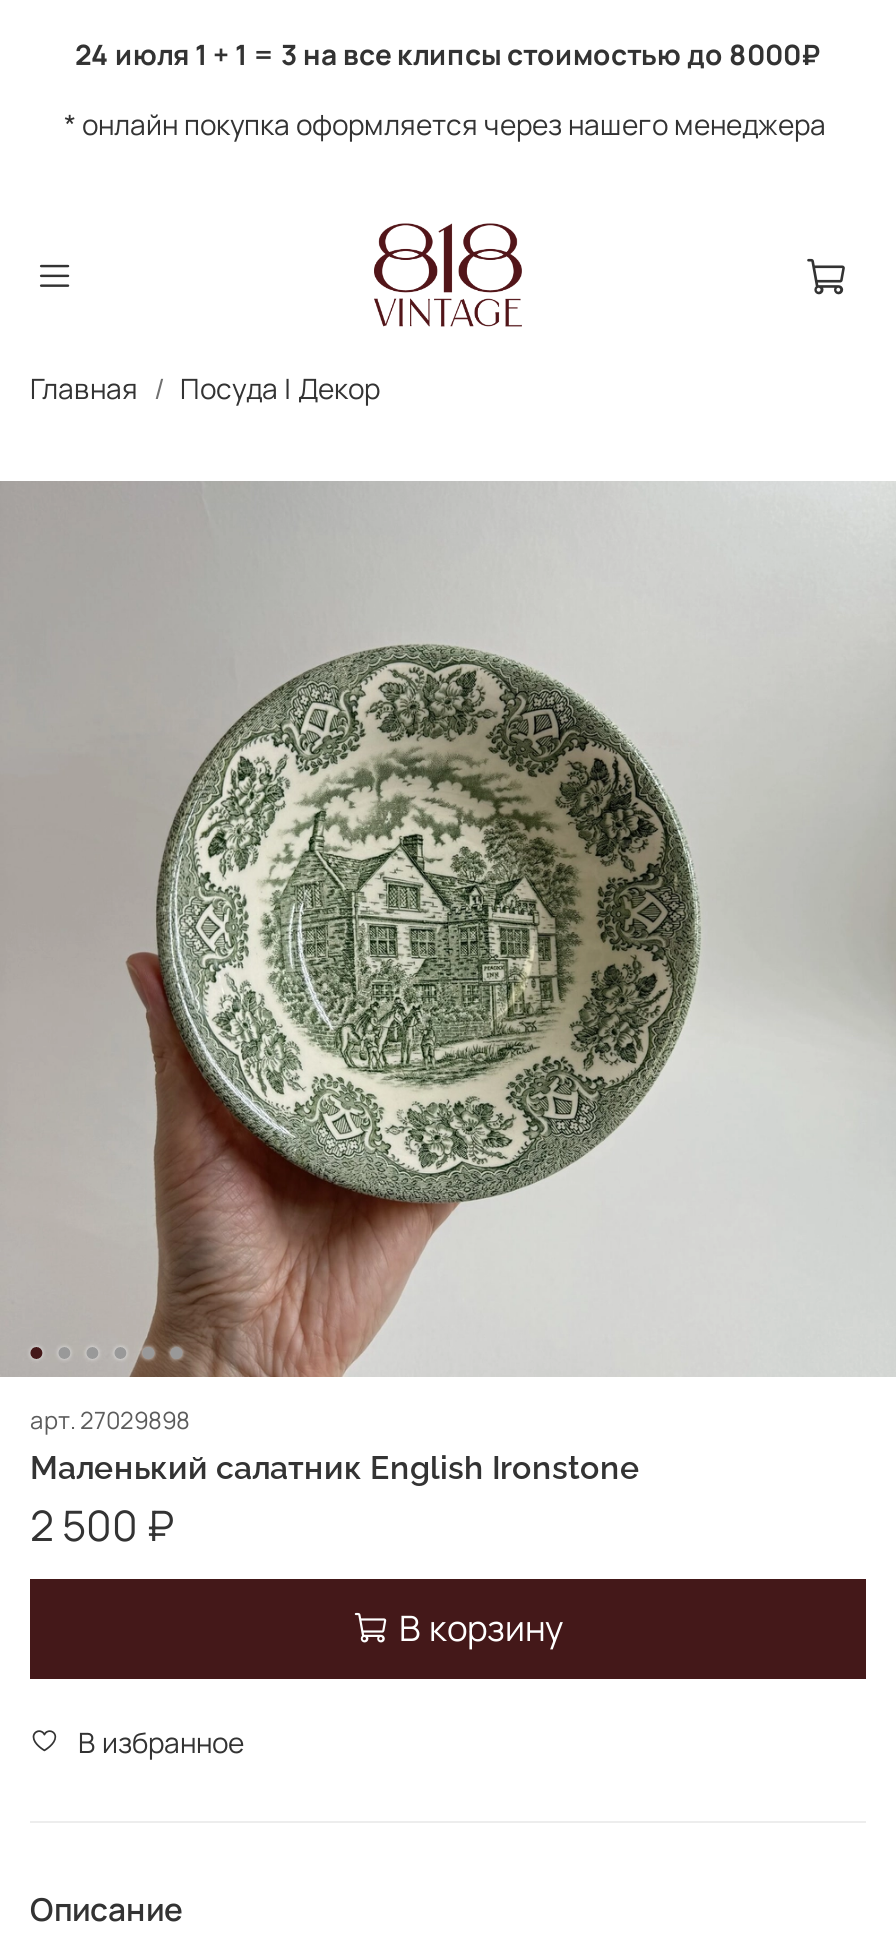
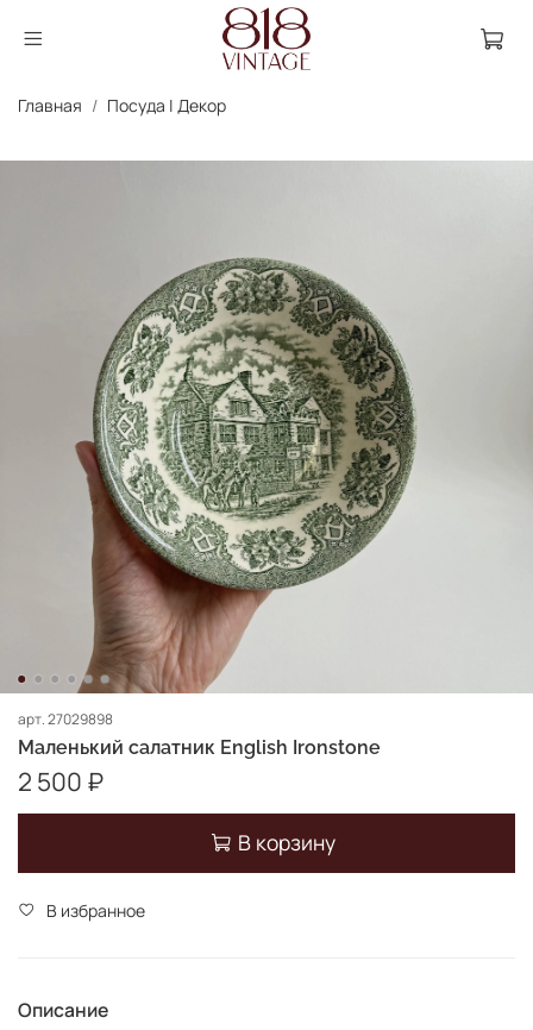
- 24 июля 1 + 1 = 3 на все клипсы стоимостью до 8000₽
- * онлайн покупка оформляется через нашего менеджера
